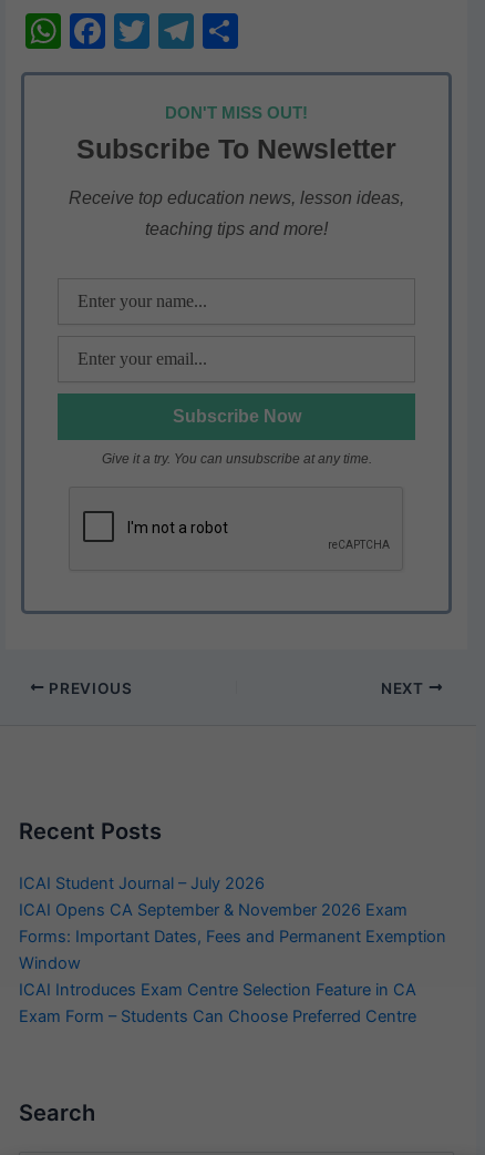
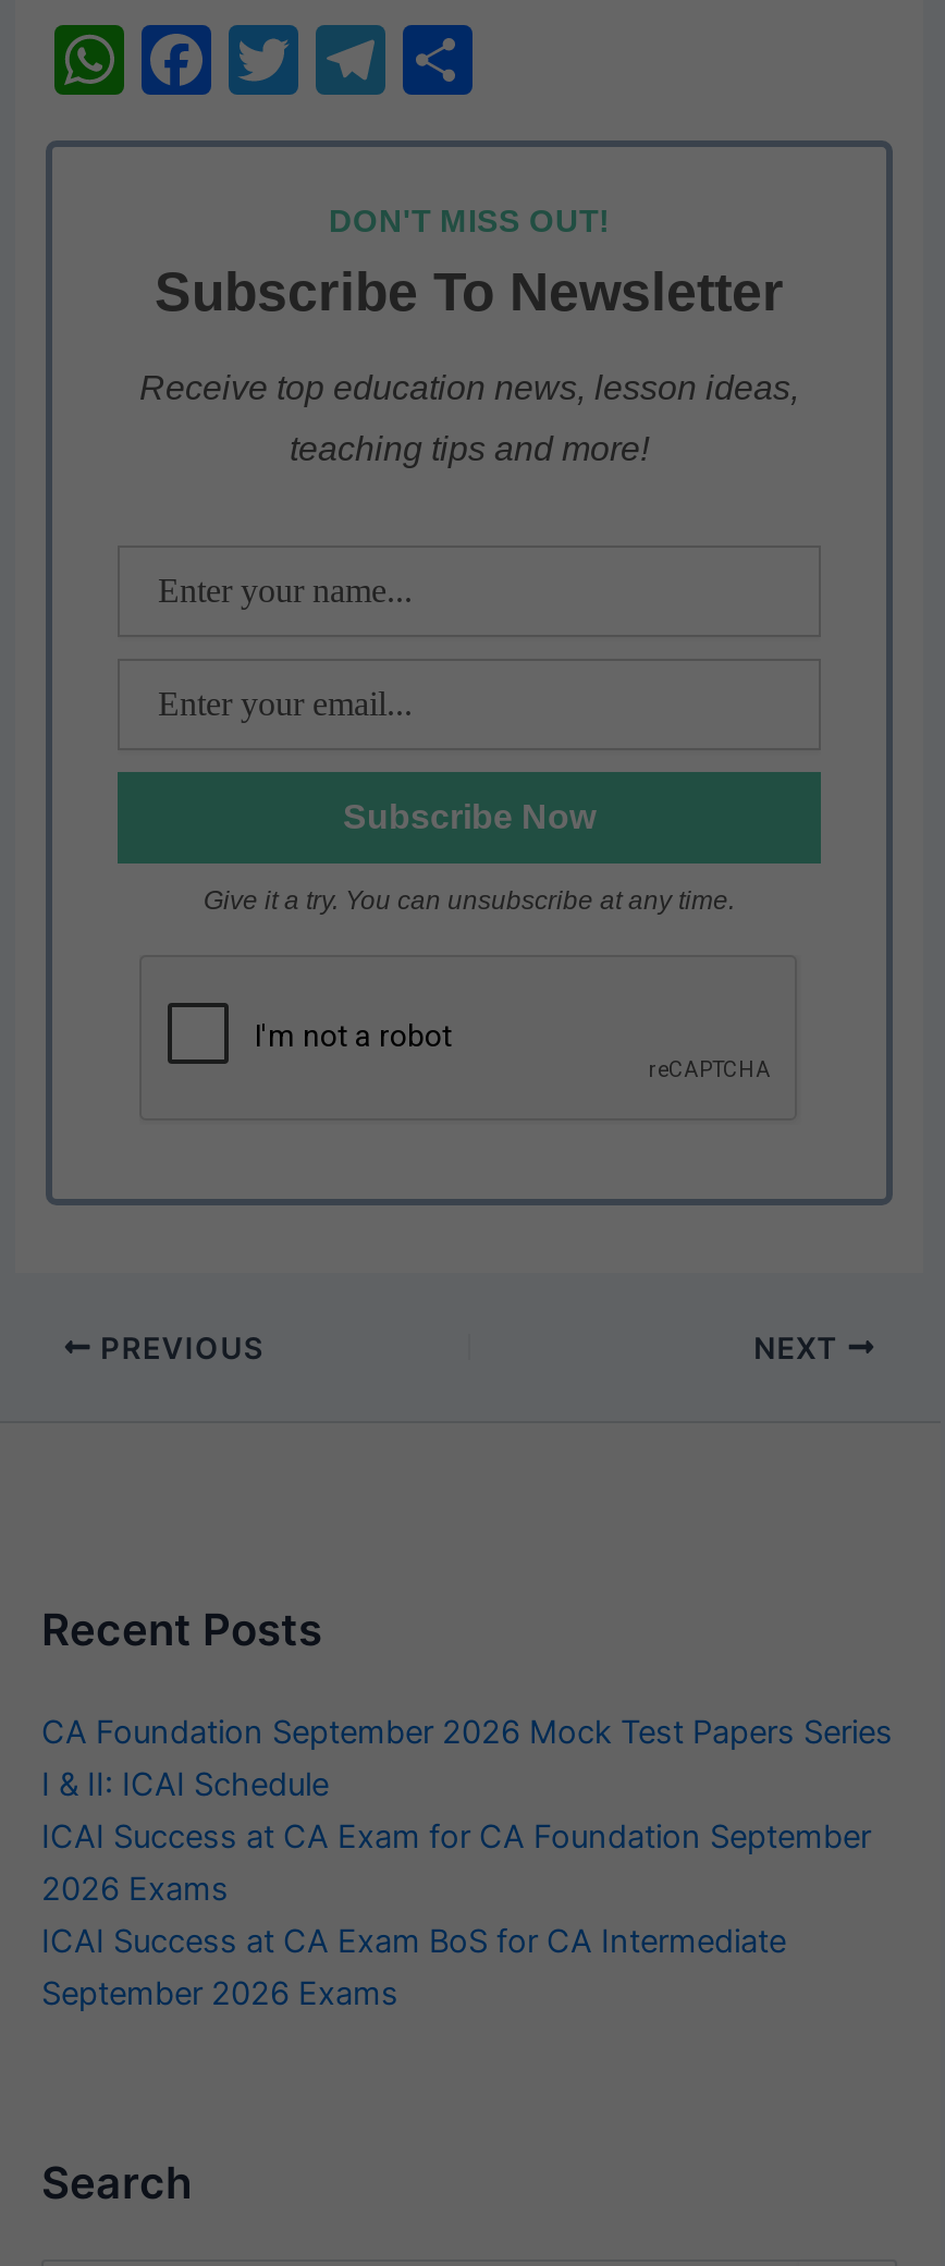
- ICAI Student Journal – July 2026
- ICAI Opens CA September & November 2026 Exam
- Forms: Important Dates, Fees and Permanent Exemption
- Window
- ICAI Introduces Exam Centre Selection Feature in CA
- Exam Form – Students Can Choose Preferred Centre
+ CA Foundation September 2026 Mock Test Papers Series
+ I & II: ICAI Schedule
+ ICAI Success at CA Exam for CA Foundation September
+ 2026 Exams
+ ICAI Success at CA Exam BoS for CA Intermediate
+ September 2026 Exams
